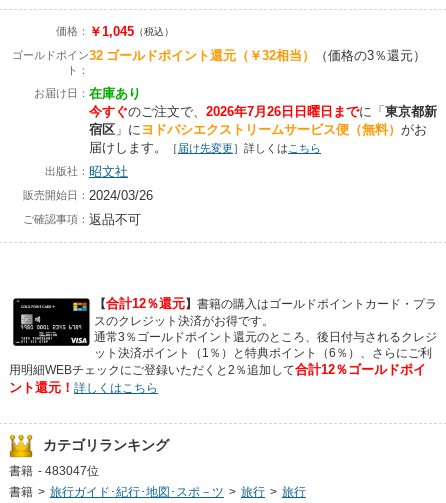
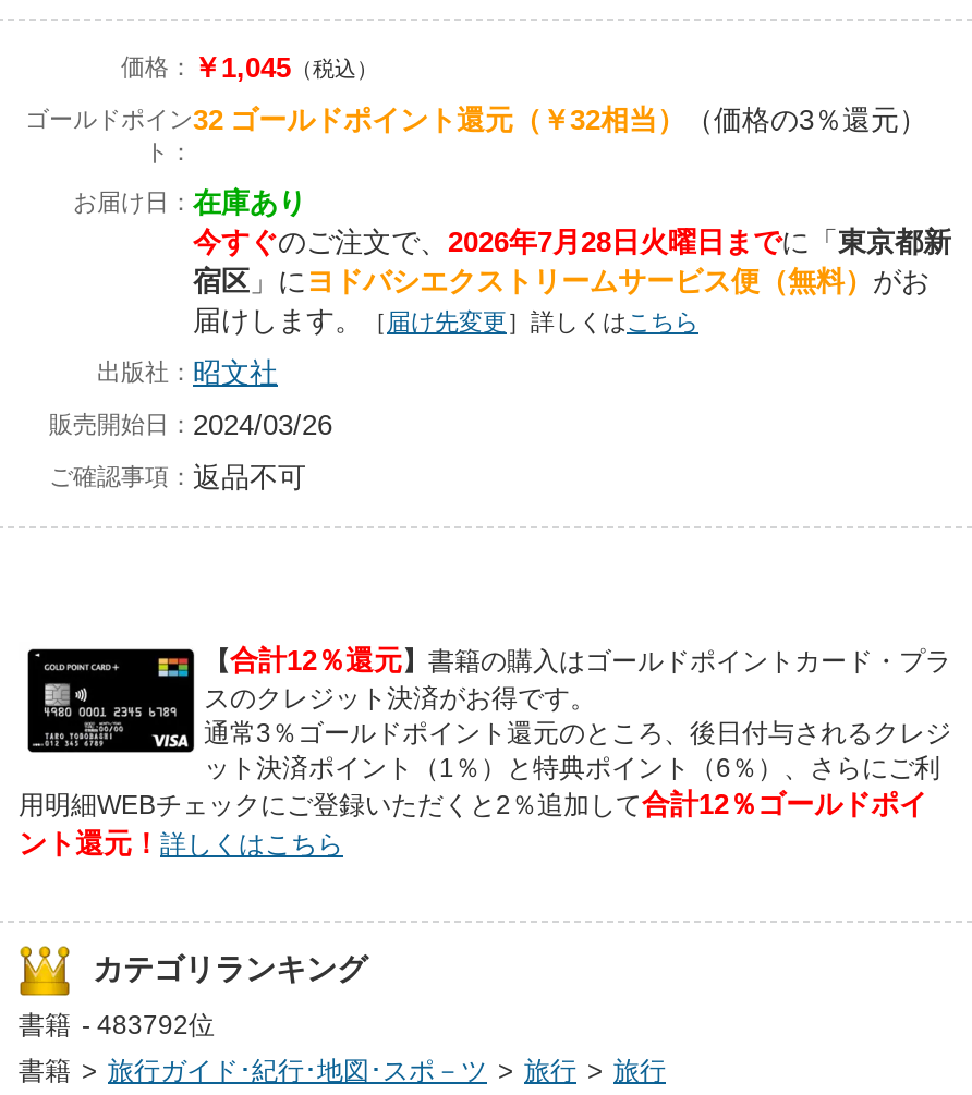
- 今すぐのご注文で、2026年7月26日日曜日までに「東京都新
+ 今すぐのご注文で、2026年7月28日火曜日までに「東京都新

- 書籍 - 483047位
+ 書籍 - 483792位
